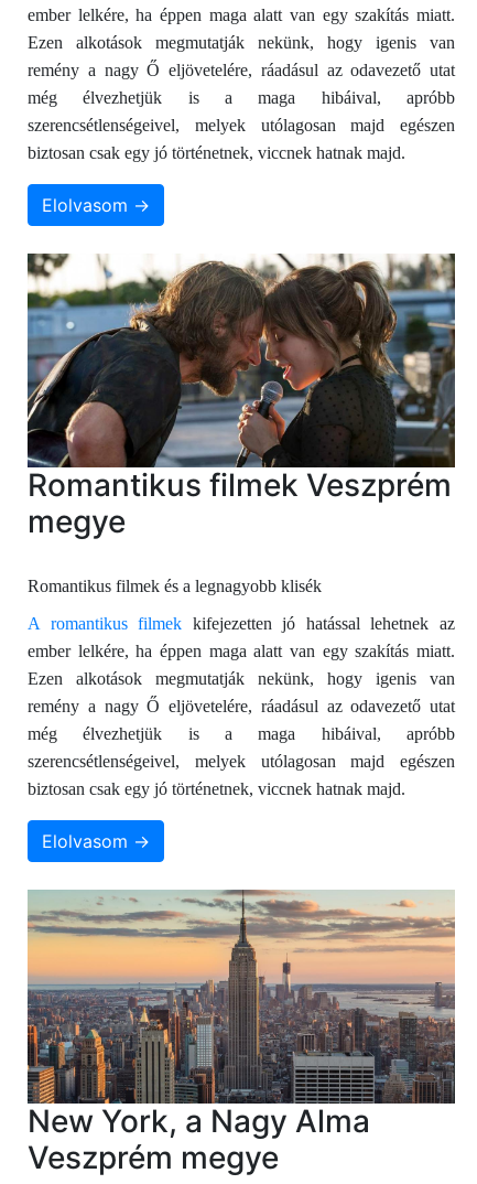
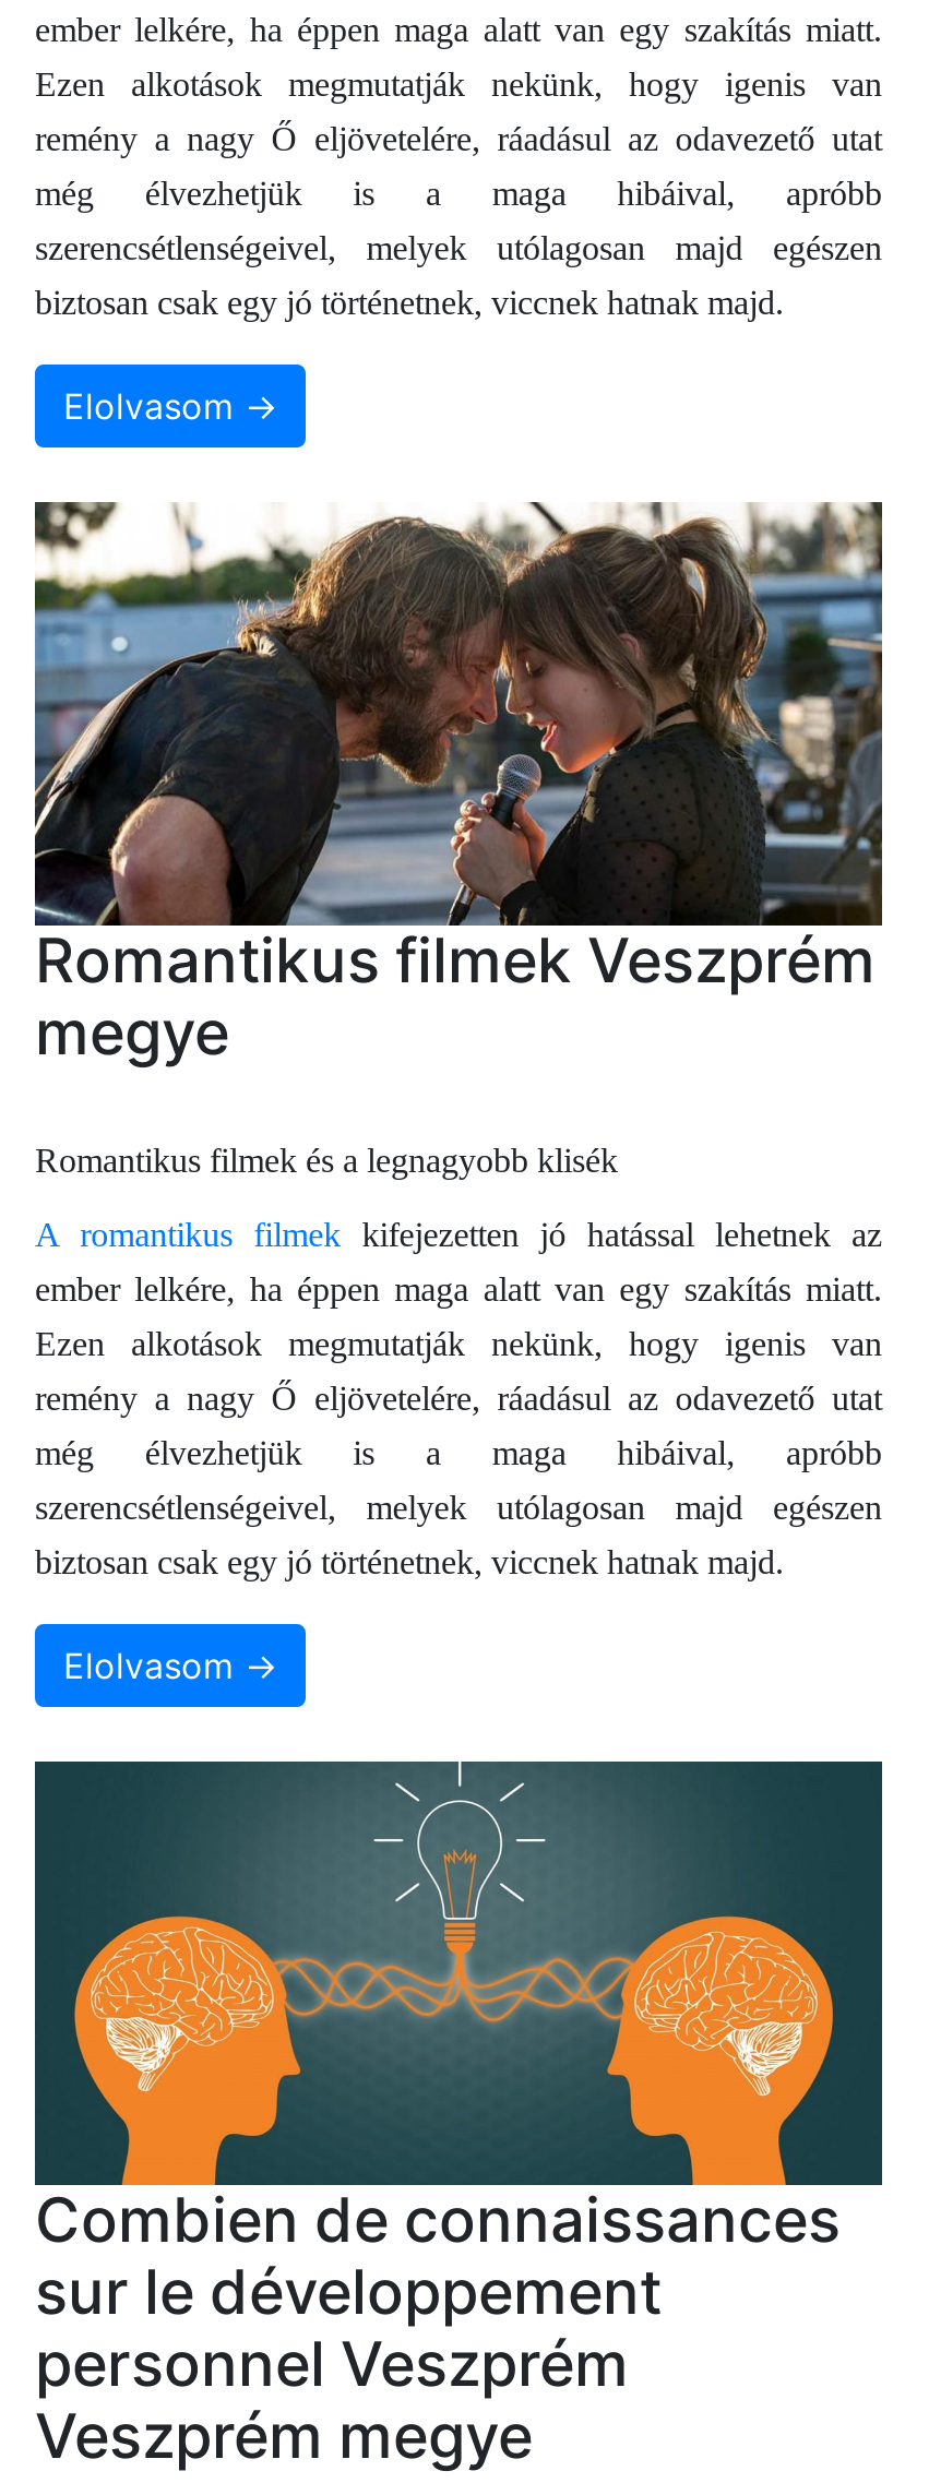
- [image]
- New York, a Nagy Alma
+ [image]
+ Combien de connaissances
+ sur le développement
+ personnel Veszprém
